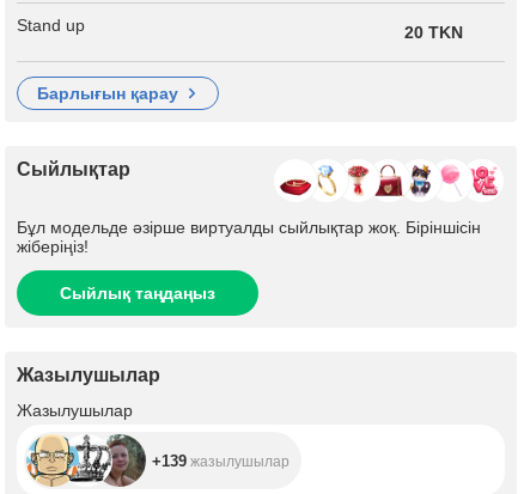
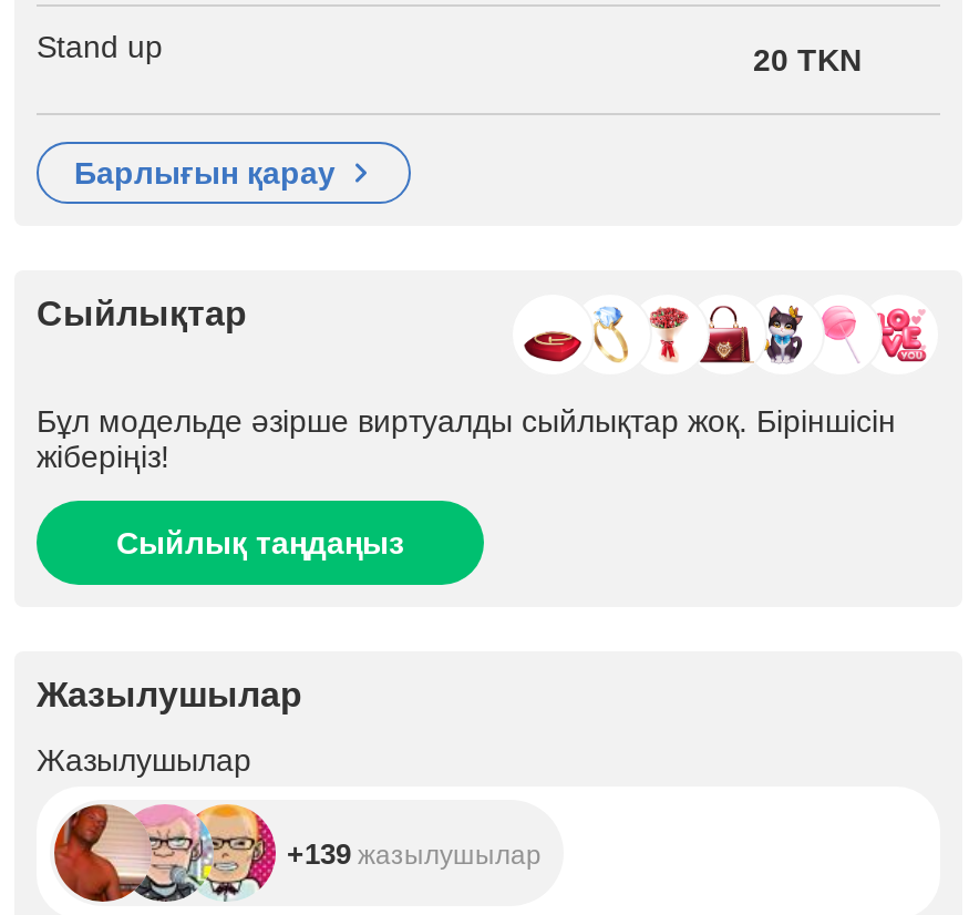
- [image]
+ [image]
